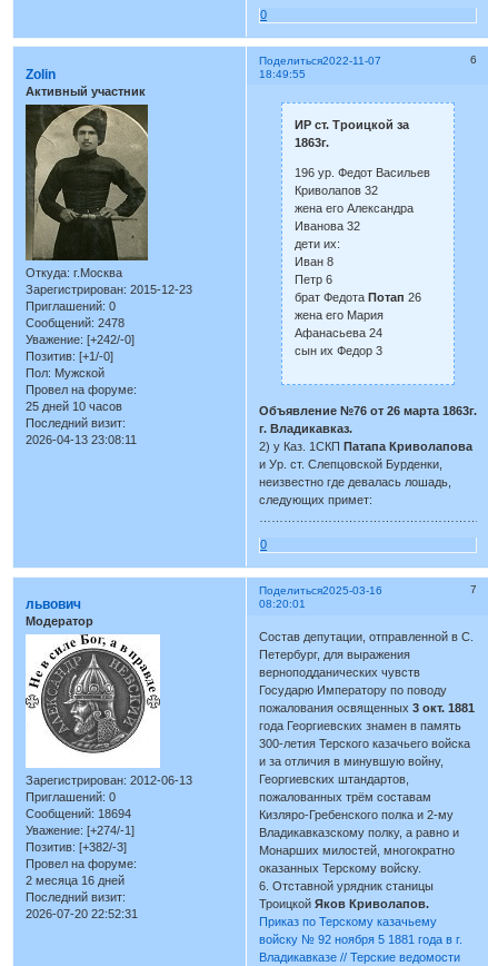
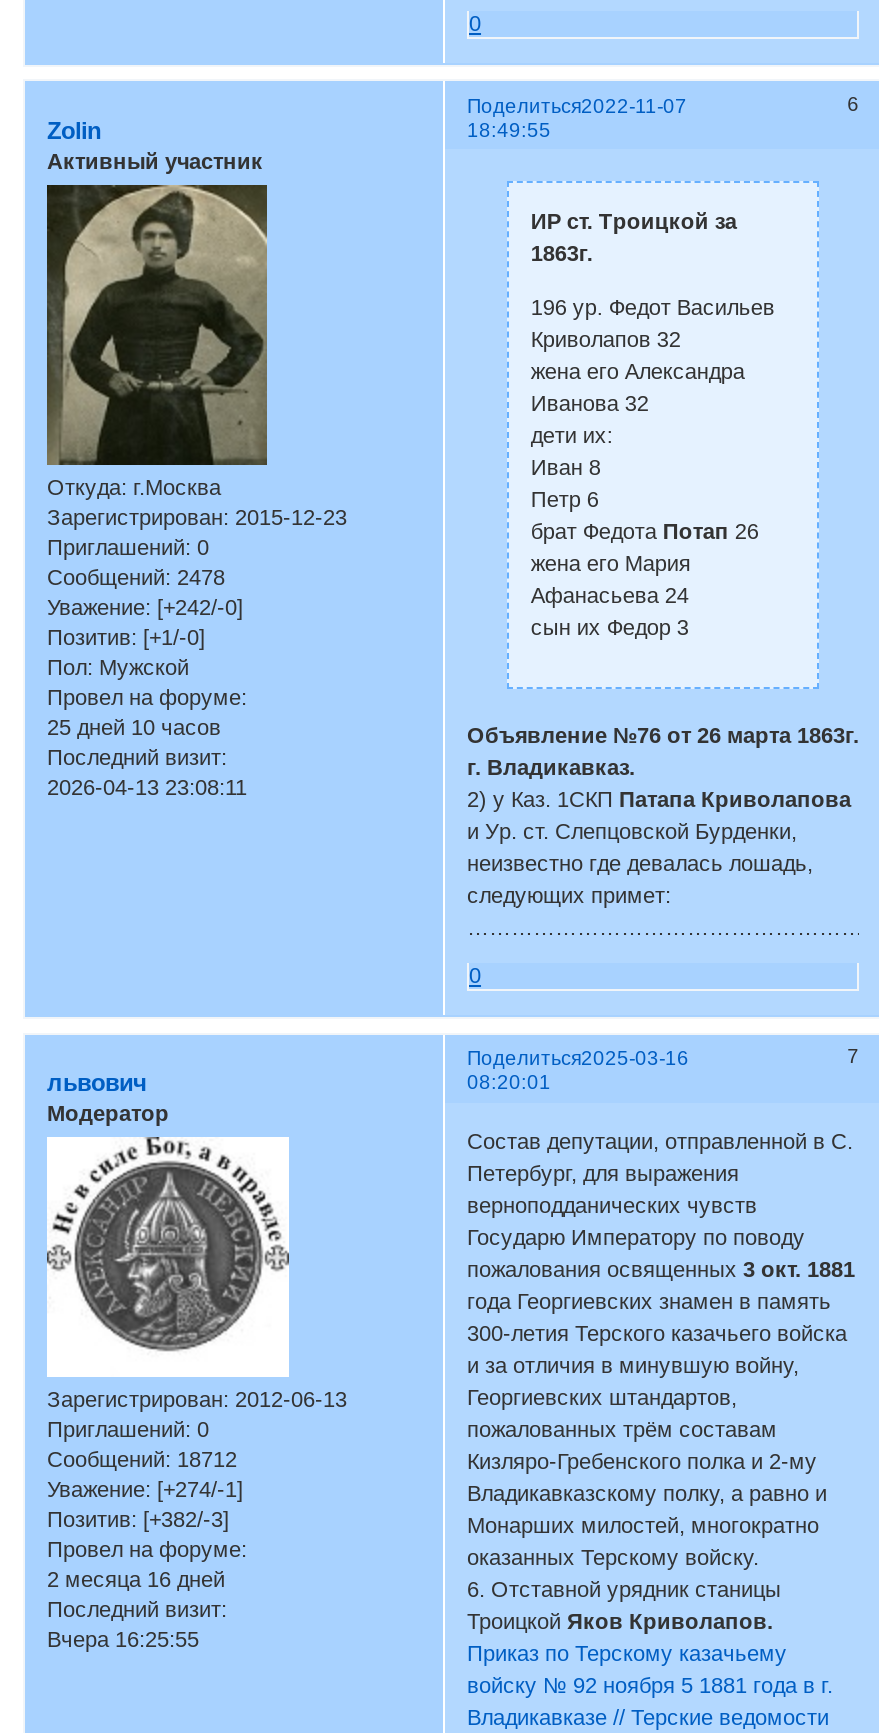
- Сообщений: 18694
+ Сообщений: 18712

- 2026-07-20 22:52:31
+ Вчера 16:25:55
